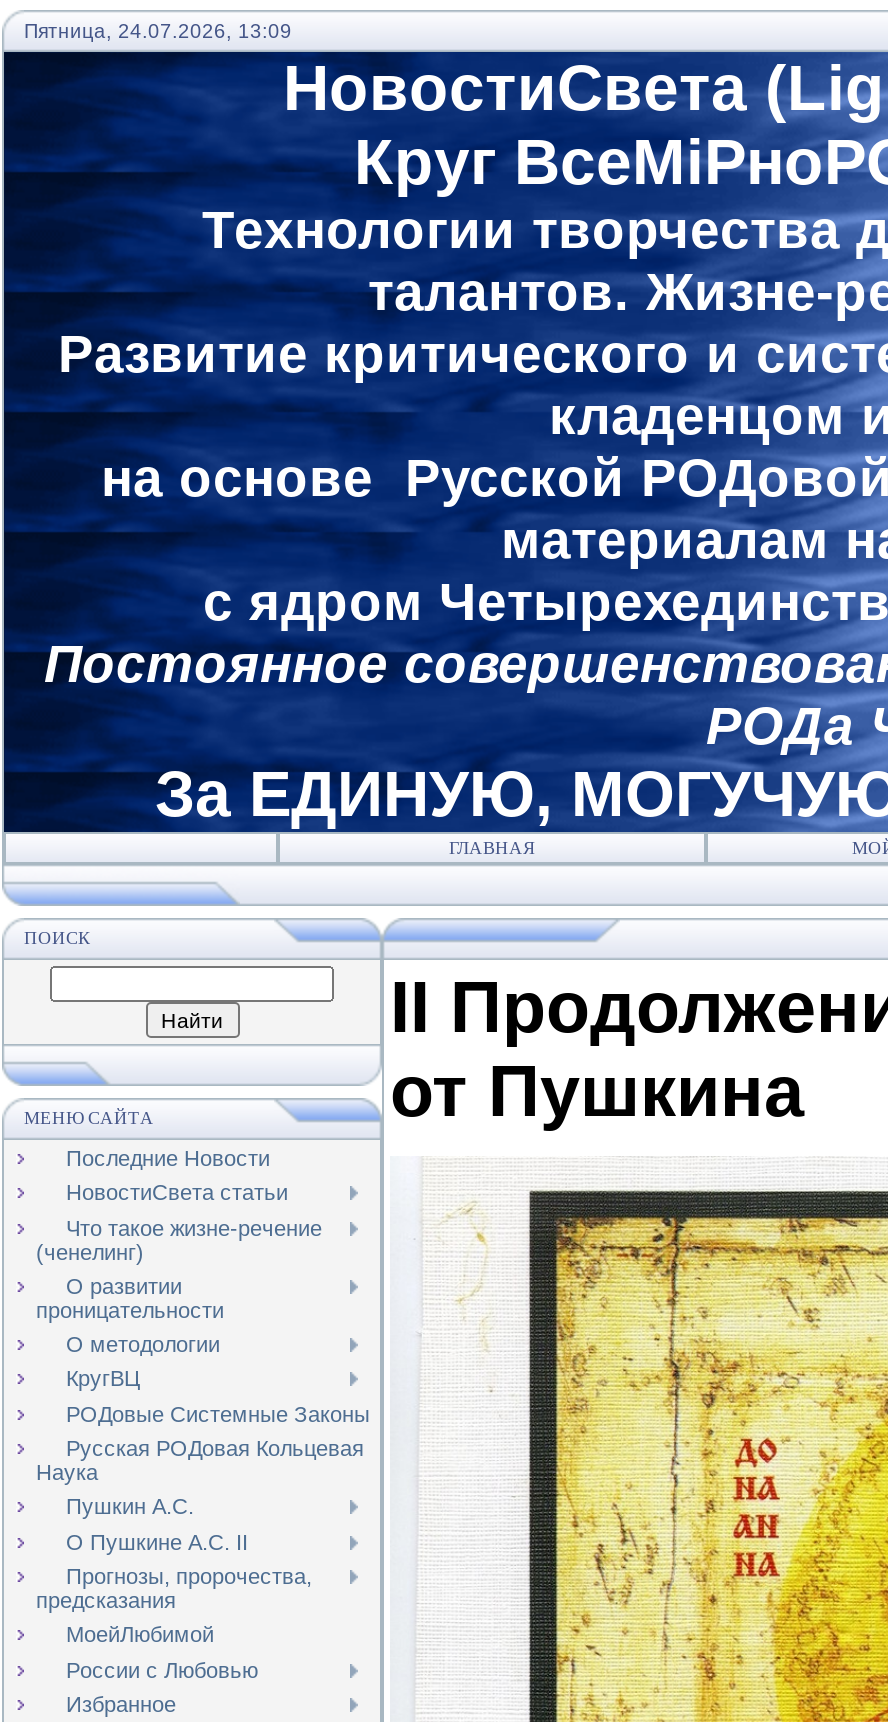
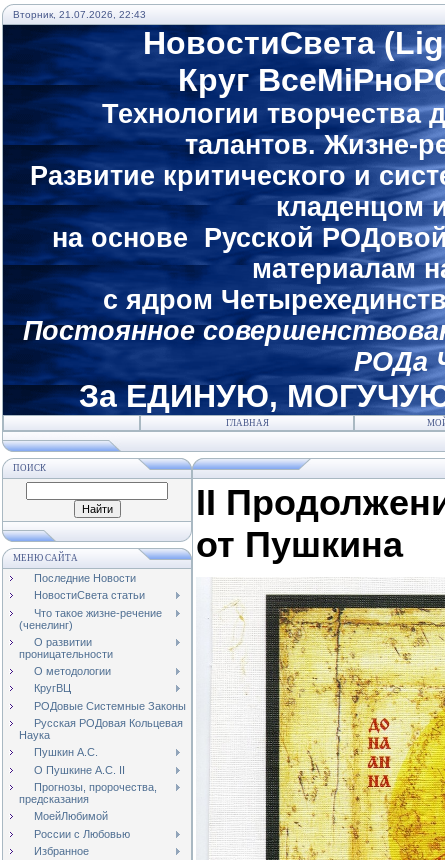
- Пятница, 24.07.2026, 13:09
+ Вторник, 21.07.2026, 22:43
